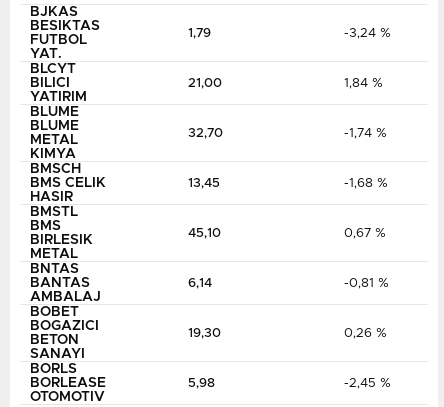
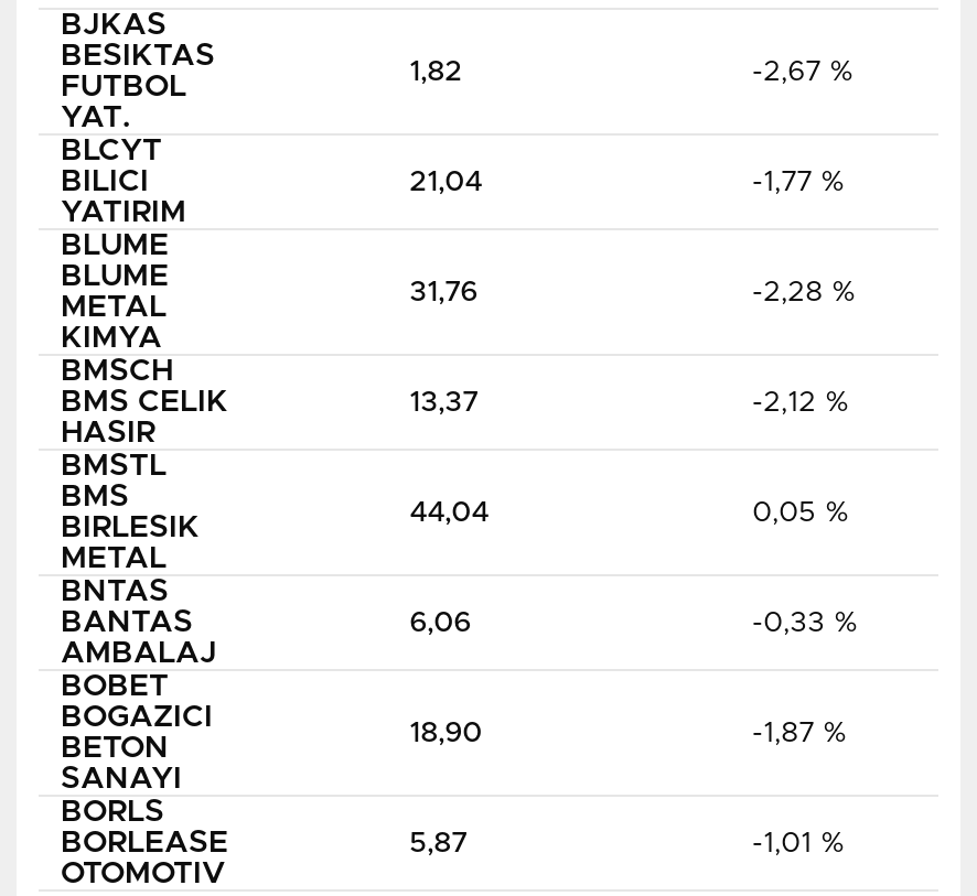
- 1,79
+ 1,82

- -3,24 %
+ -2,67 %

- 21,00
+ 21,04

- 1,84 %
+ -1,77 %

- 32,70
+ 31,76

- -1,74 %
+ -2,28 %

- 13,45
+ 13,37

- -1,68 %
+ -2,12 %

- 45,10
+ 44,04

- 0,67 %
+ 0,05 %

- 6,14
+ 6,06

- -0,81 %
+ -0,33 %

- 19,30
+ 18,90

- 0,26 %
+ -1,87 %

- 5,98
+ 5,87

- -2,45 %
+ -1,01 %
